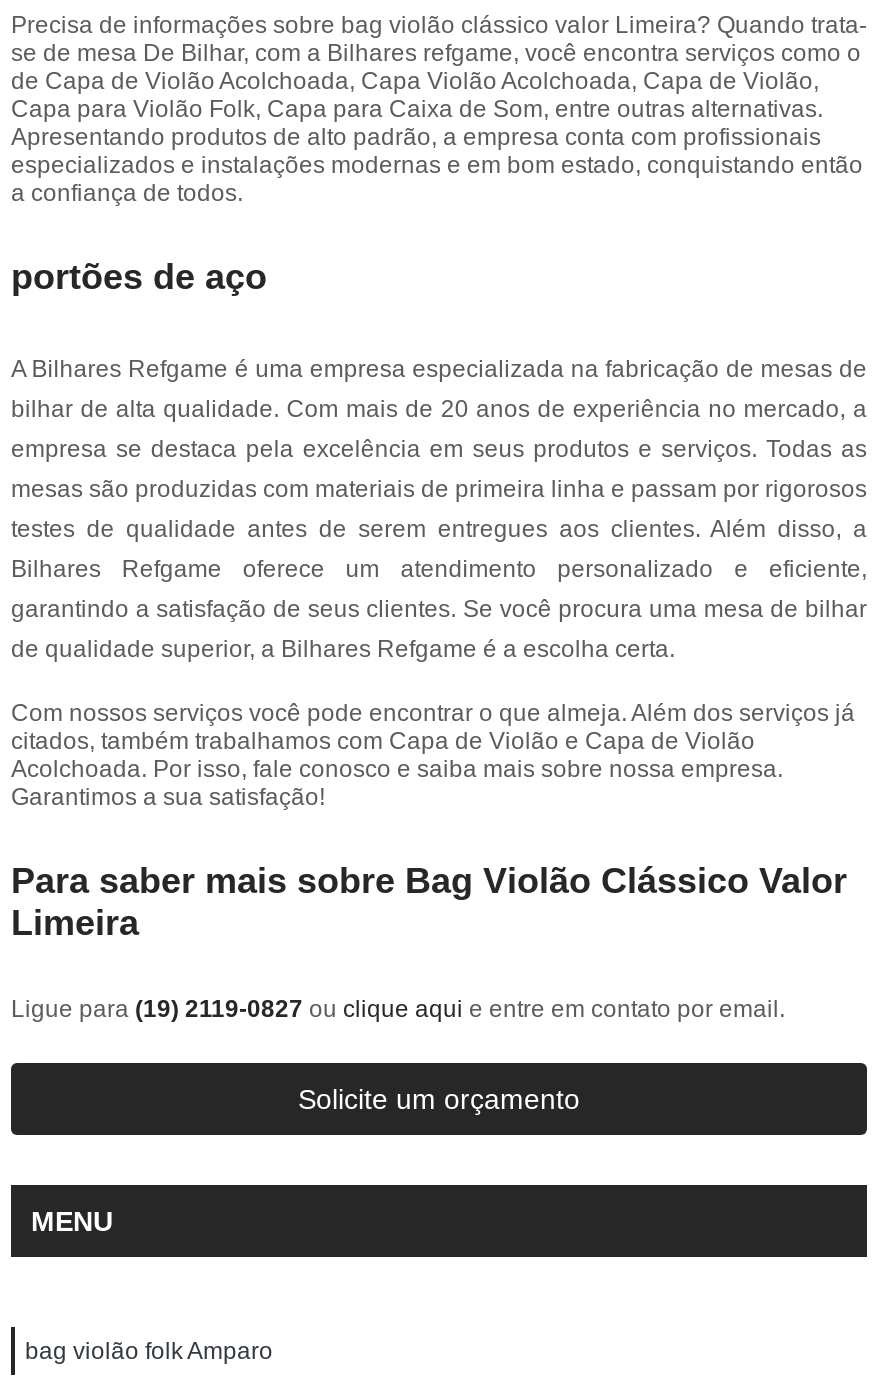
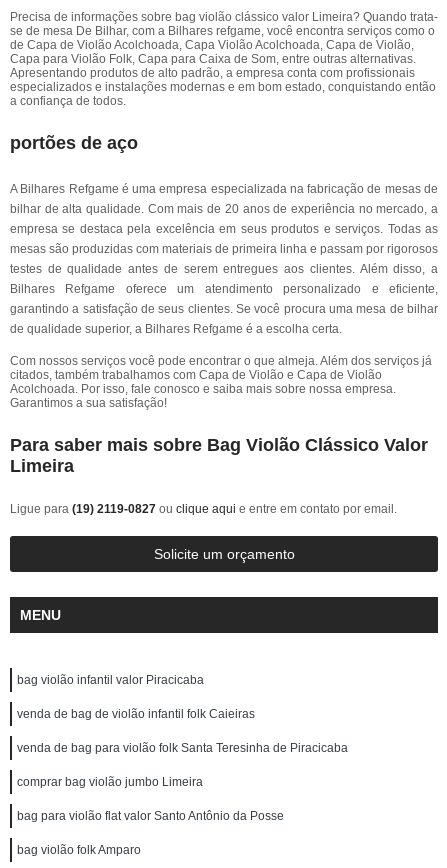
+ bag violão infantil valor Piracicaba
+ venda de bag de violão infantil folk Caieiras
+ venda de bag para violão folk Santa Teresinha de Piracicaba
+ comprar bag violão jumbo Limeira
+ bag para violão flat valor Santo Antônio da Posse
